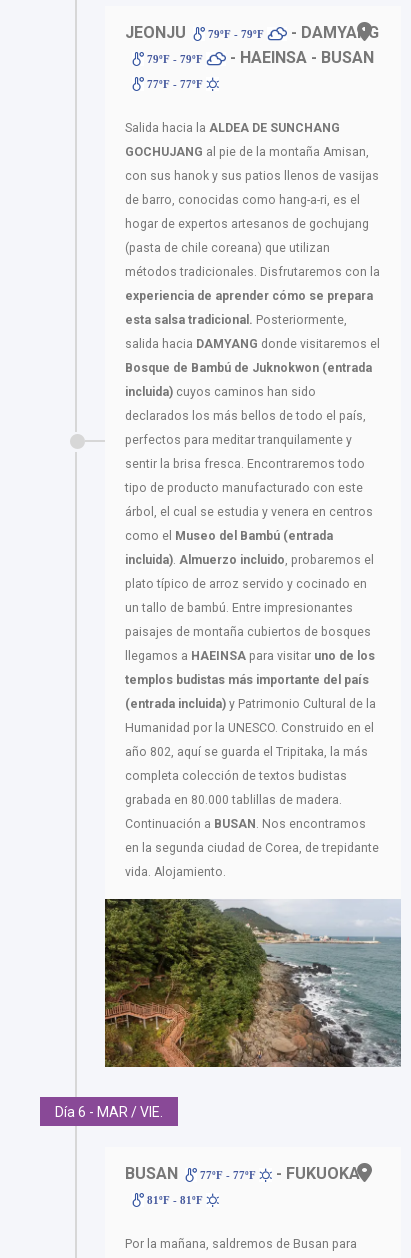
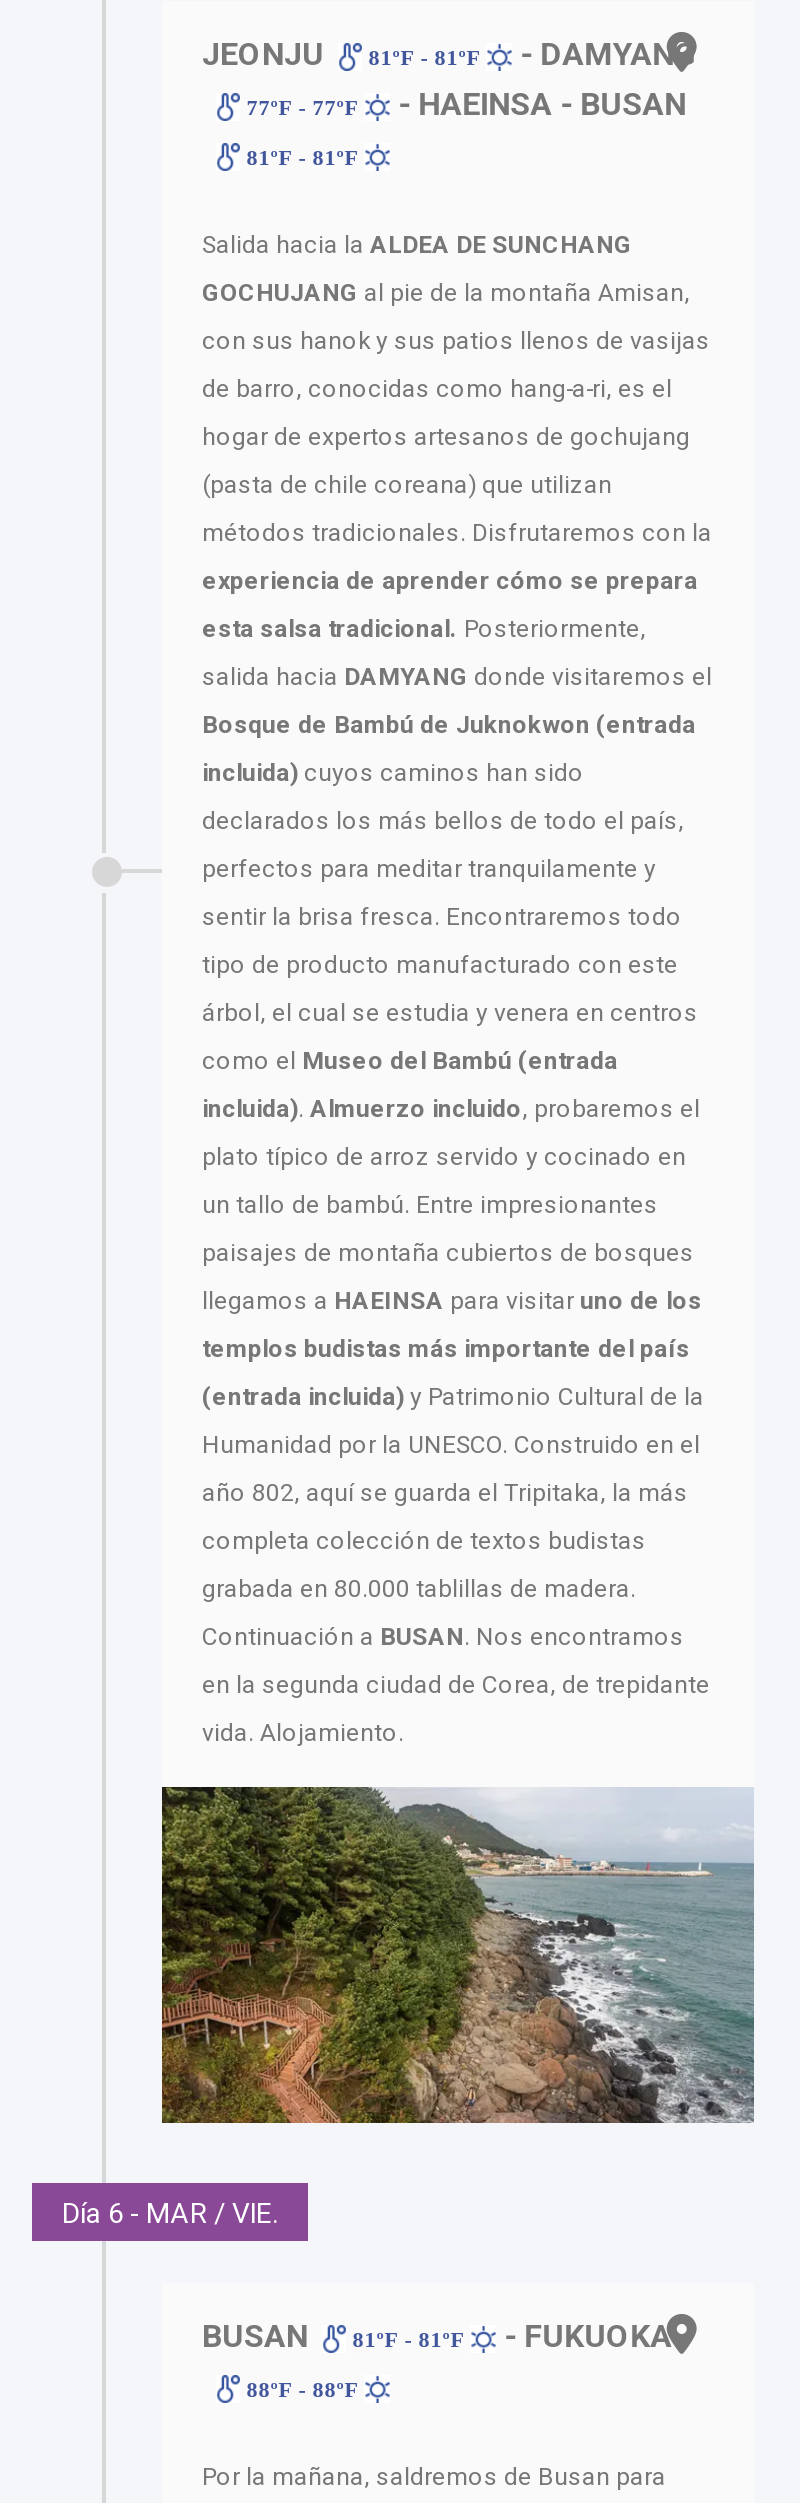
- JEONJU 79ºF - 79ºF - DAMYANG
+ JEONJU 81ºF - 81ºF - DAMYANG

- 79ºF - 79ºF - HAEINSA - BUSAN
+ 77ºF - 77ºF - HAEINSA - BUSAN

- 77ºF - 77ºF
+ 81ºF - 81ºF

- BUSAN 77ºF - 77ºF - FUKUOKA
+ BUSAN 81ºF - 81ºF - FUKUOKA

- 81ºF - 81ºF
+ 88ºF - 88ºF
